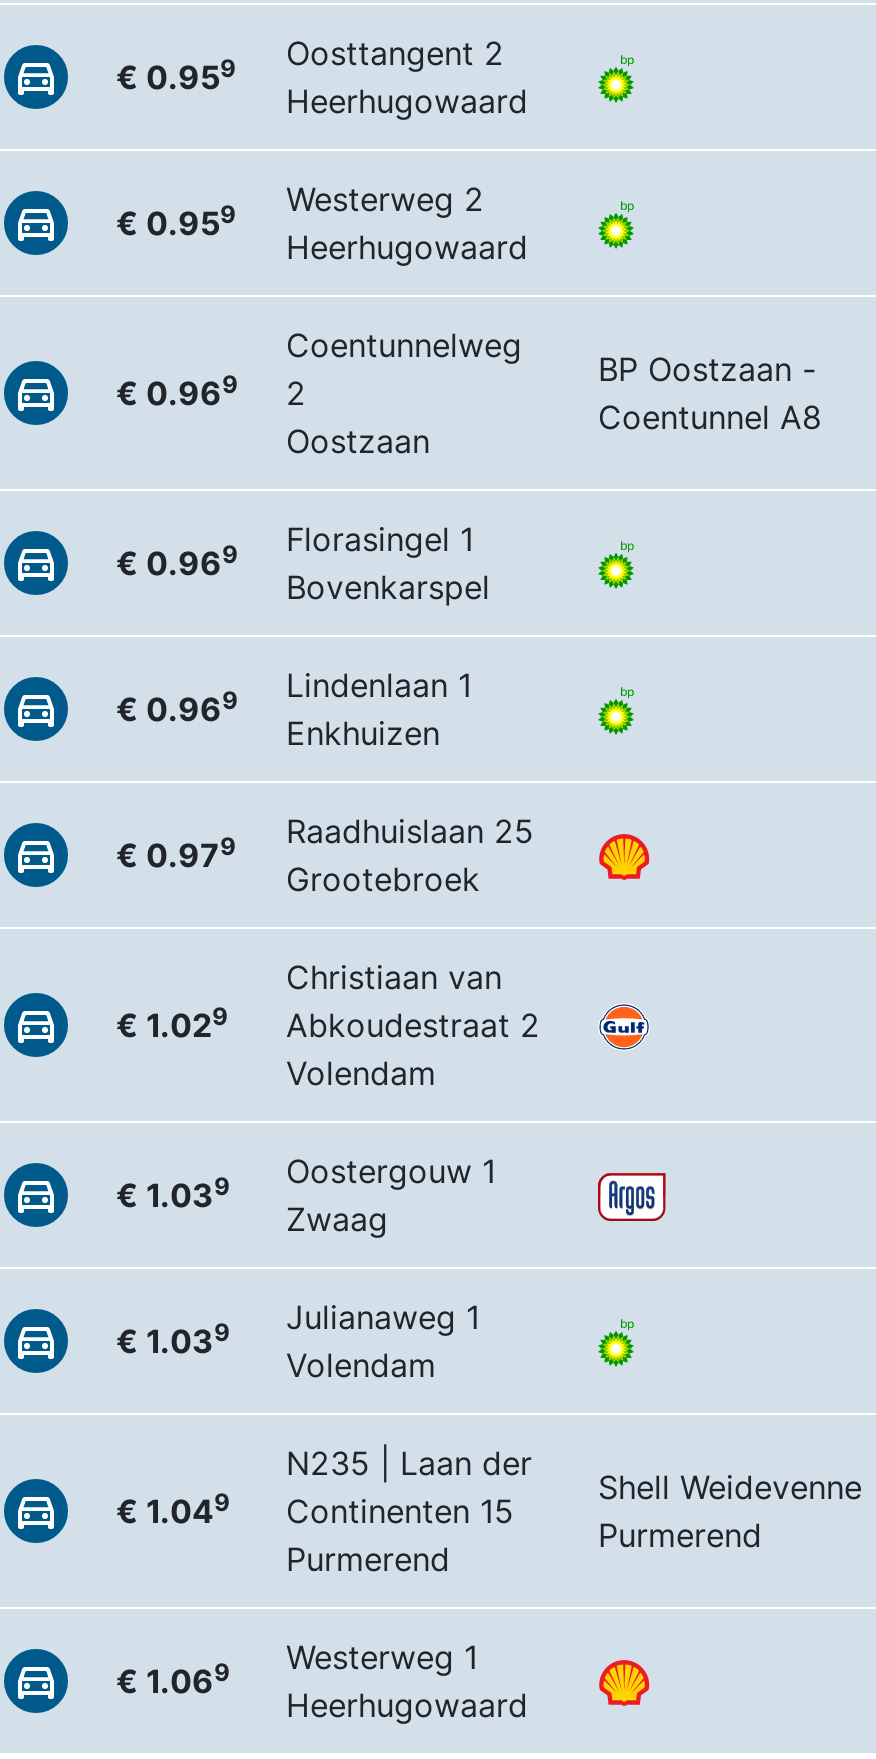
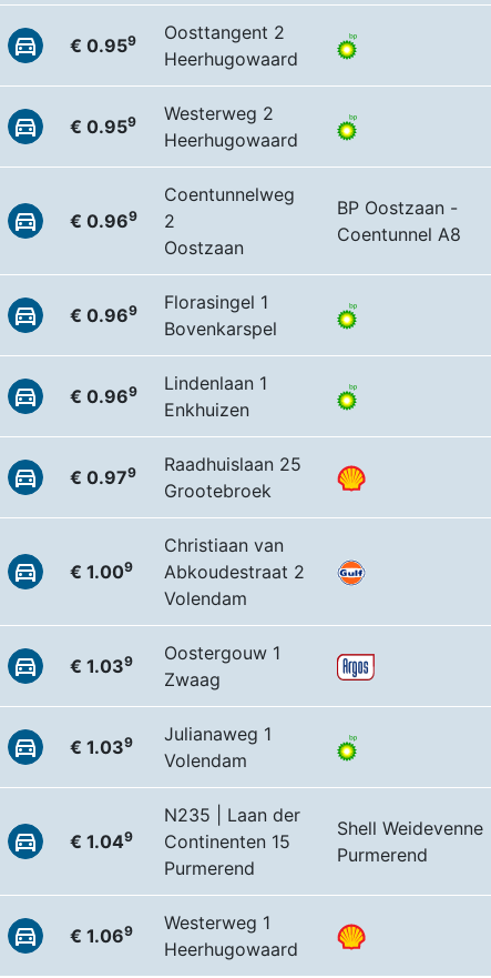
- € 1.029 Abkoudestraat 2
+ € 1.009 Abkoudestraat 2
